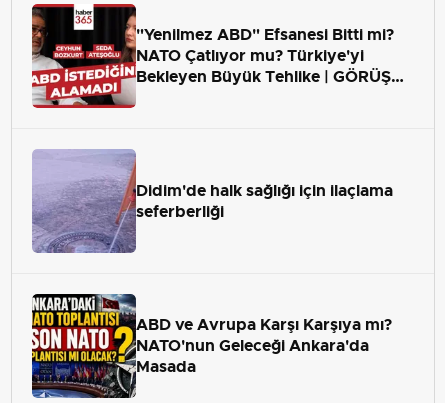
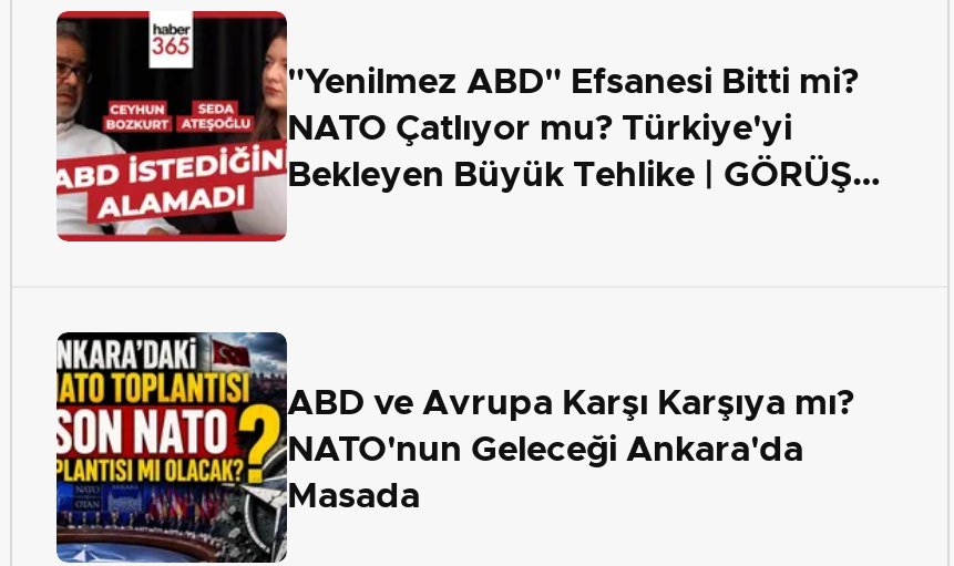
- [image]
- Didim'de halk sağlığı için ilaçlama
- seferberliği
